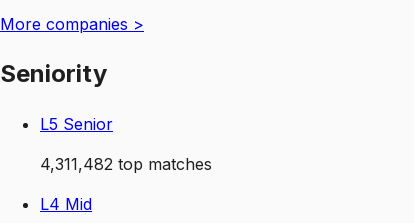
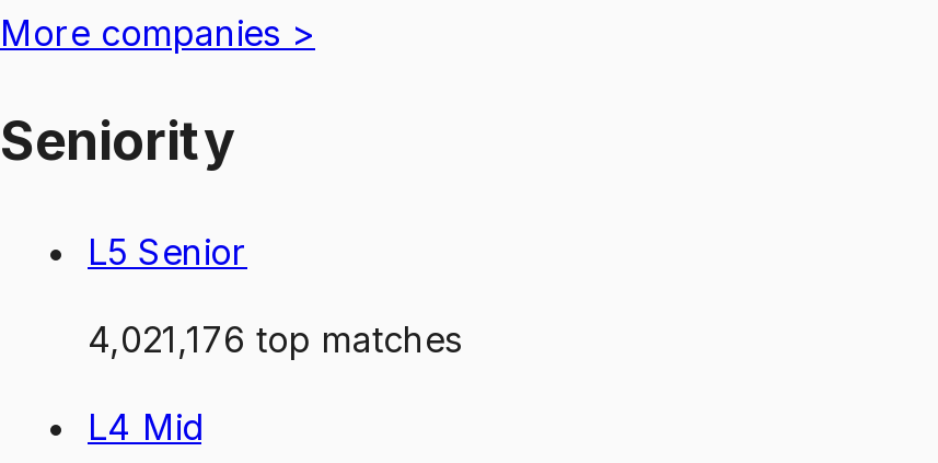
- 4,311,482 top matches
+ 4,021,176 top matches
